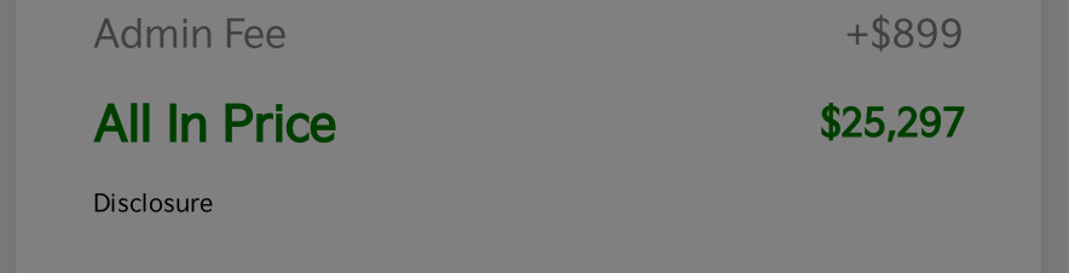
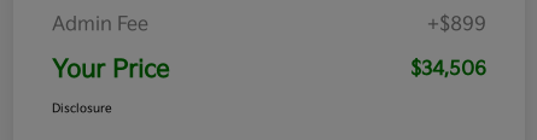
- All In Price
- $25,297
+ Your Price
+ $34,506
